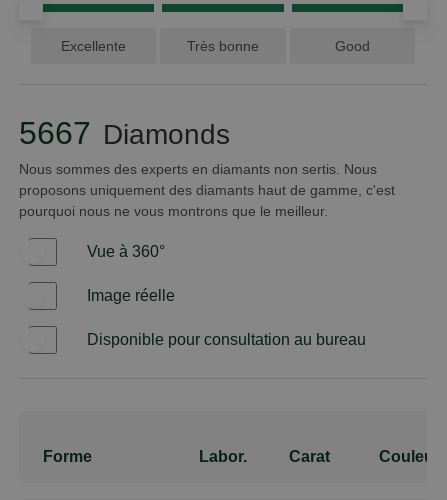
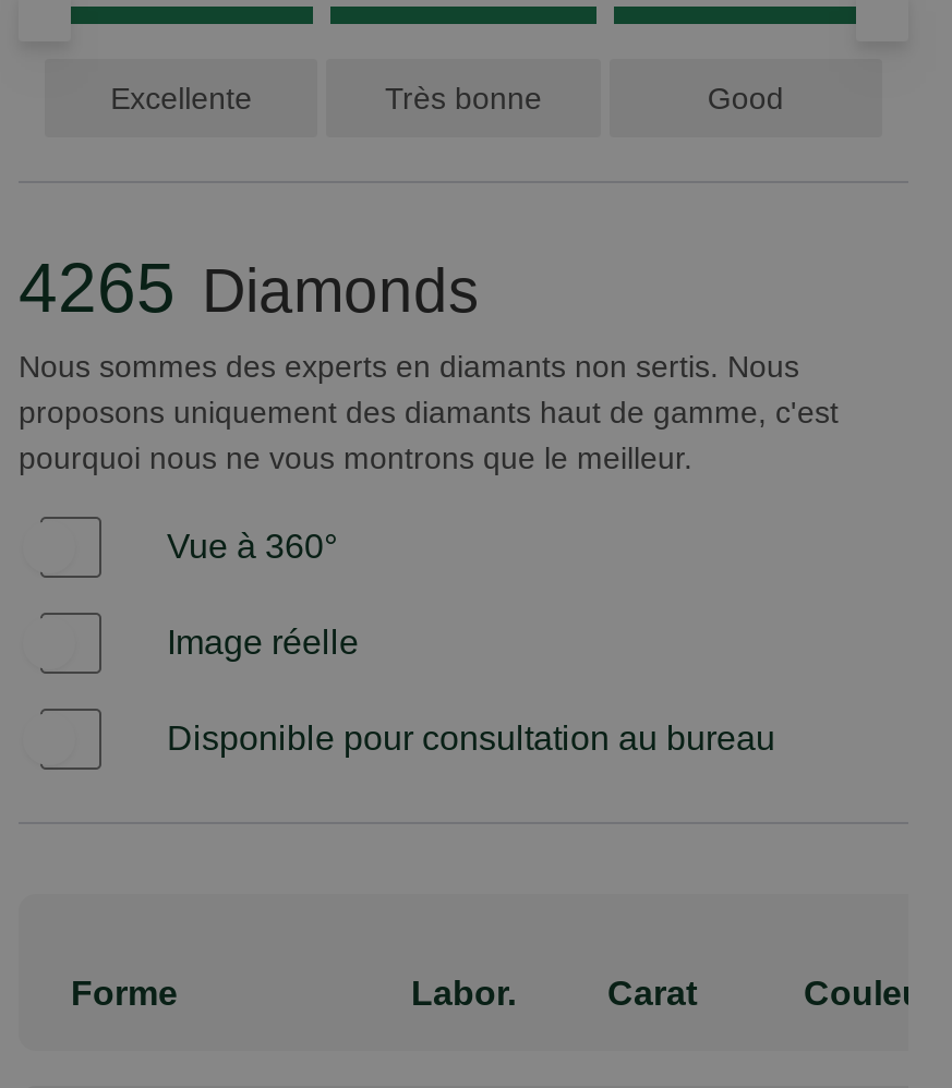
- 5667 Diamonds
+ 4265 Diamonds
